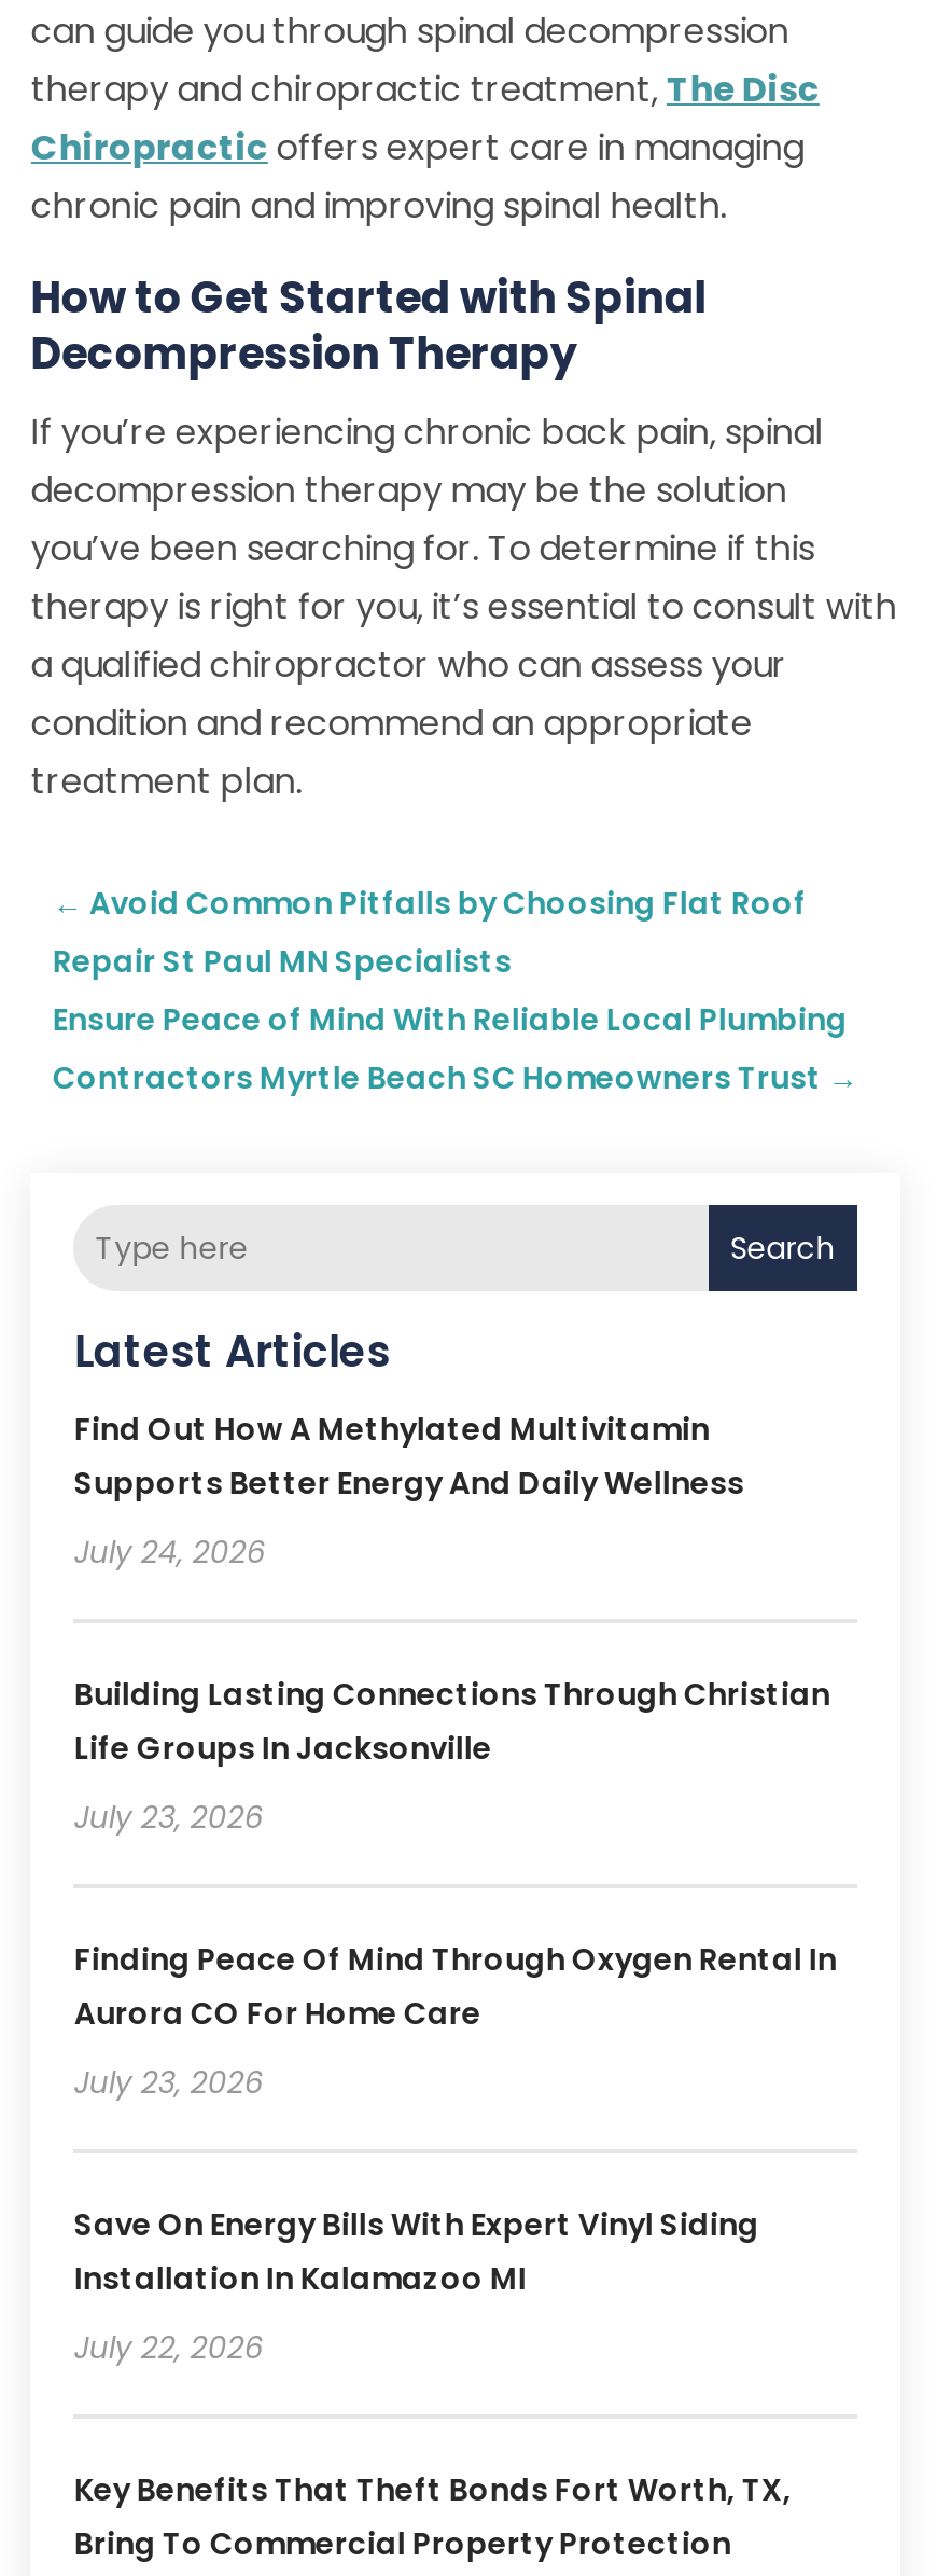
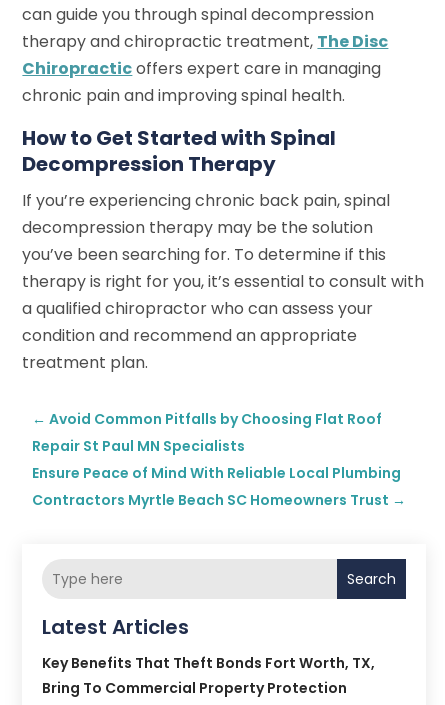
- Find Out How A Methylated Multivitamin
- Supports Better Energy And Daily Wellness
- July 24, 2026
- Building Lasting Connections Through Christian
- Life Groups In Jacksonville
- July 23, 2026
- Finding Peace Of Mind Through Oxygen Rental In
- Aurora CO For Home Care
- July 23, 2026
- Save On Energy Bills With Expert Vinyl Siding
- Installation In Kalamazoo MI
- July 22, 2026
